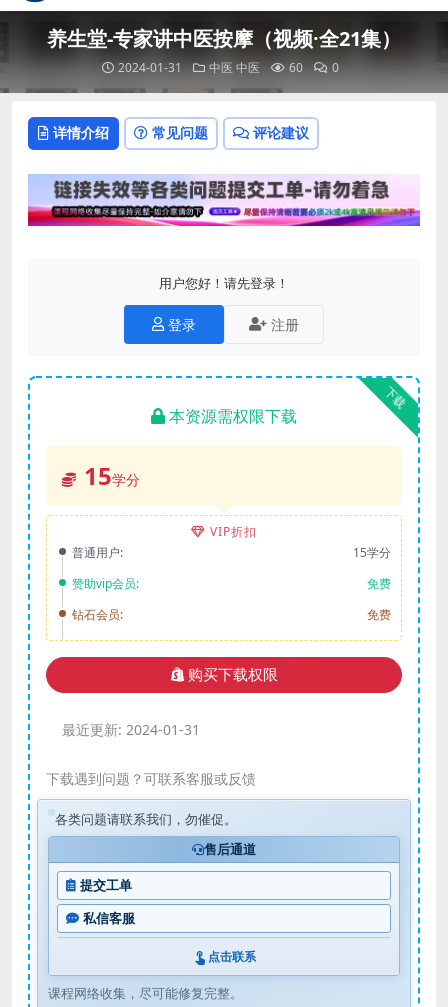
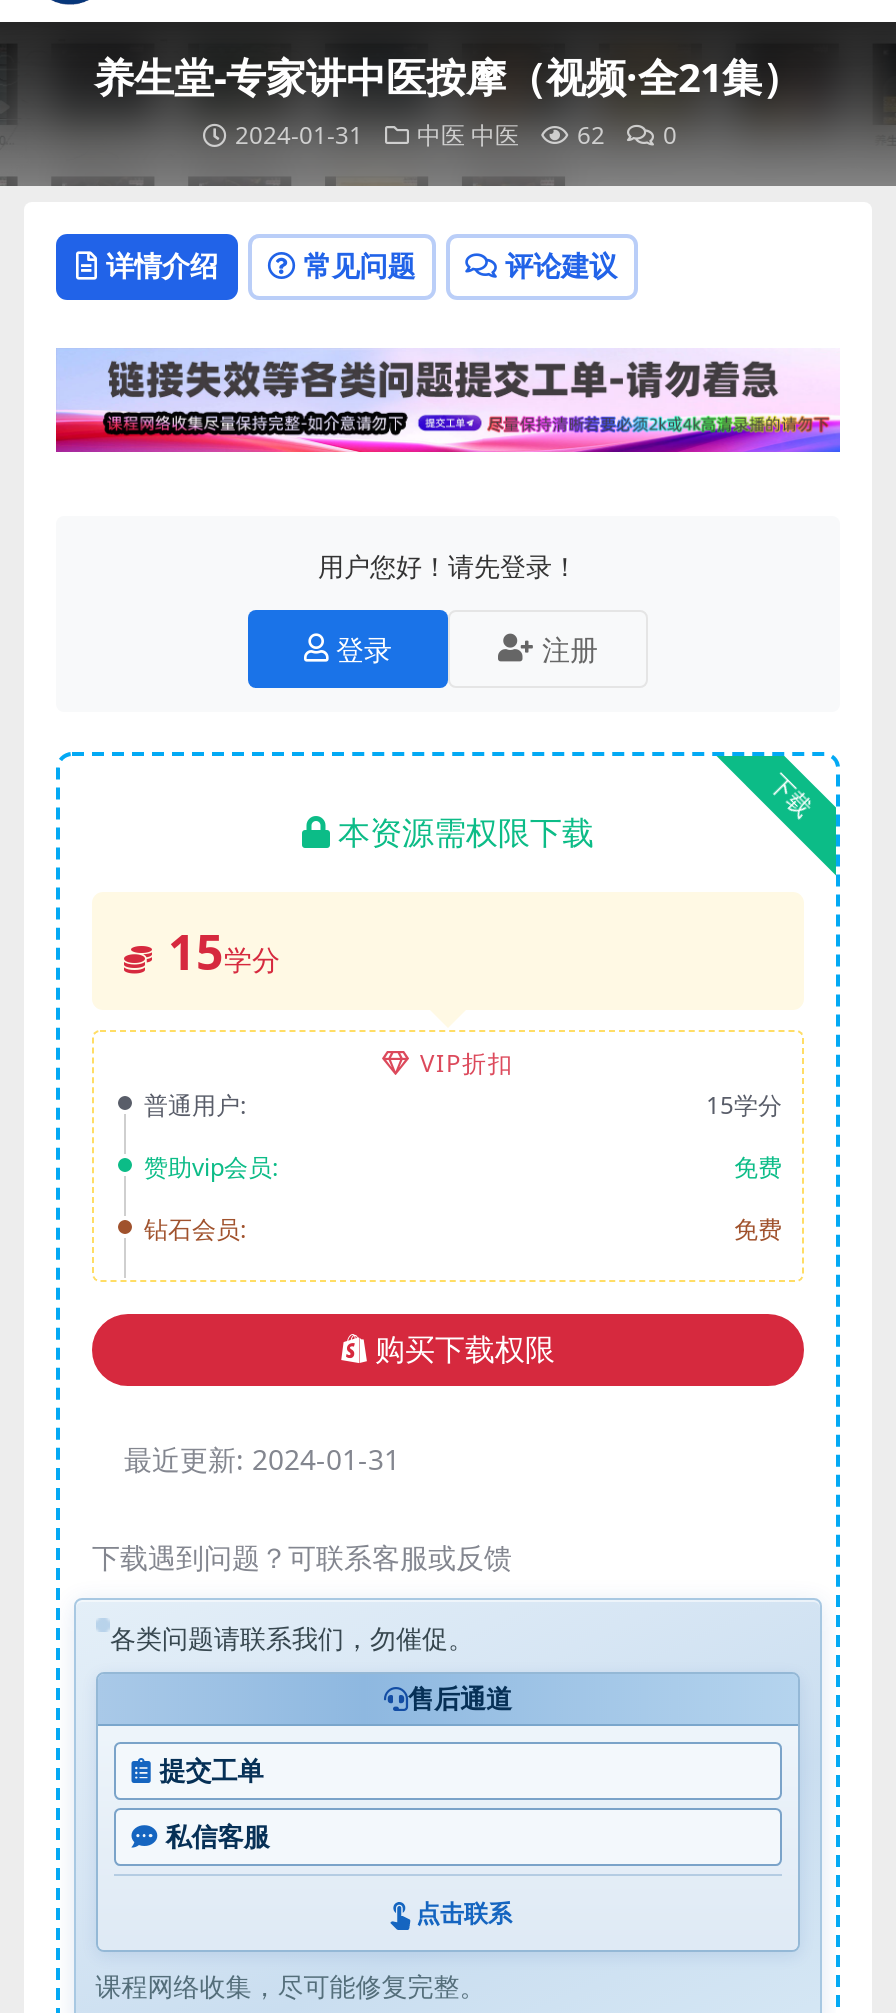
- 2024-01-31 中医 中医 60 0
+ 2024-01-31 中医 中医 62 0
